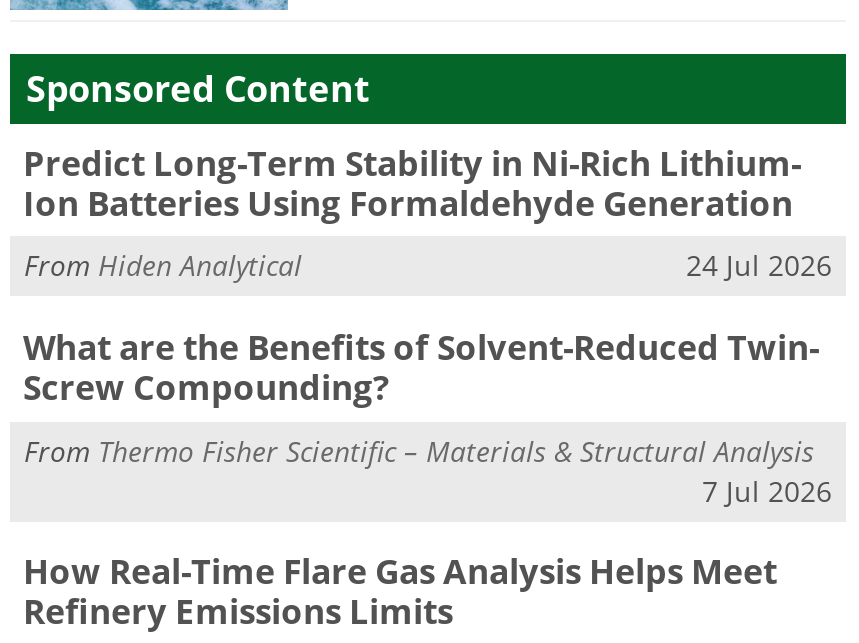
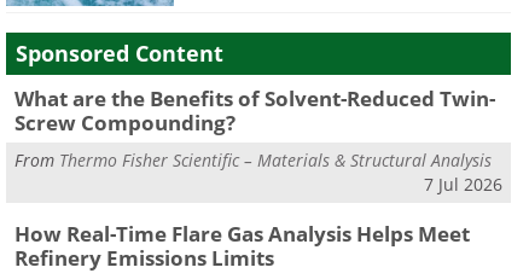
- Predict Long-Term Stability in Ni-Rich Lithium-
- Ion Batteries Using Formaldehyde Generation
- From Hiden Analytical
- 24 Jul 2026
